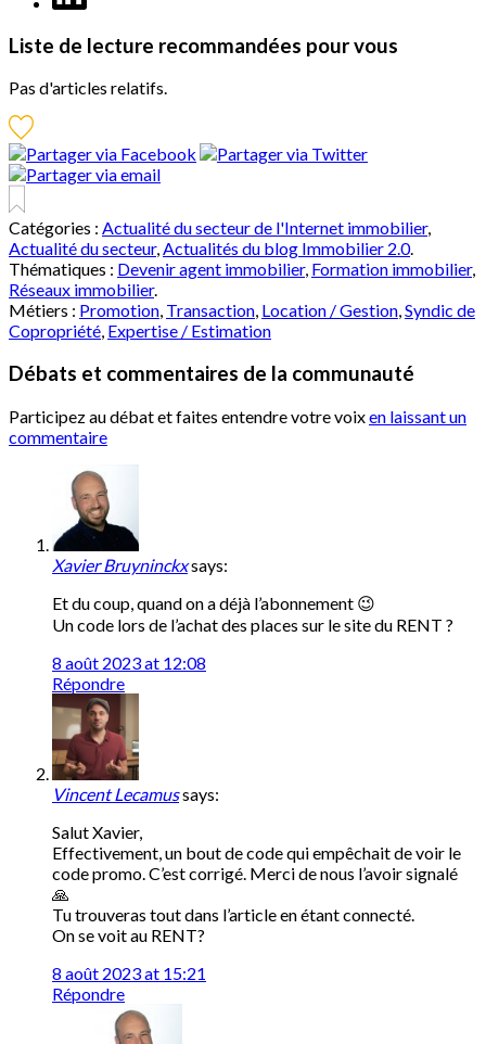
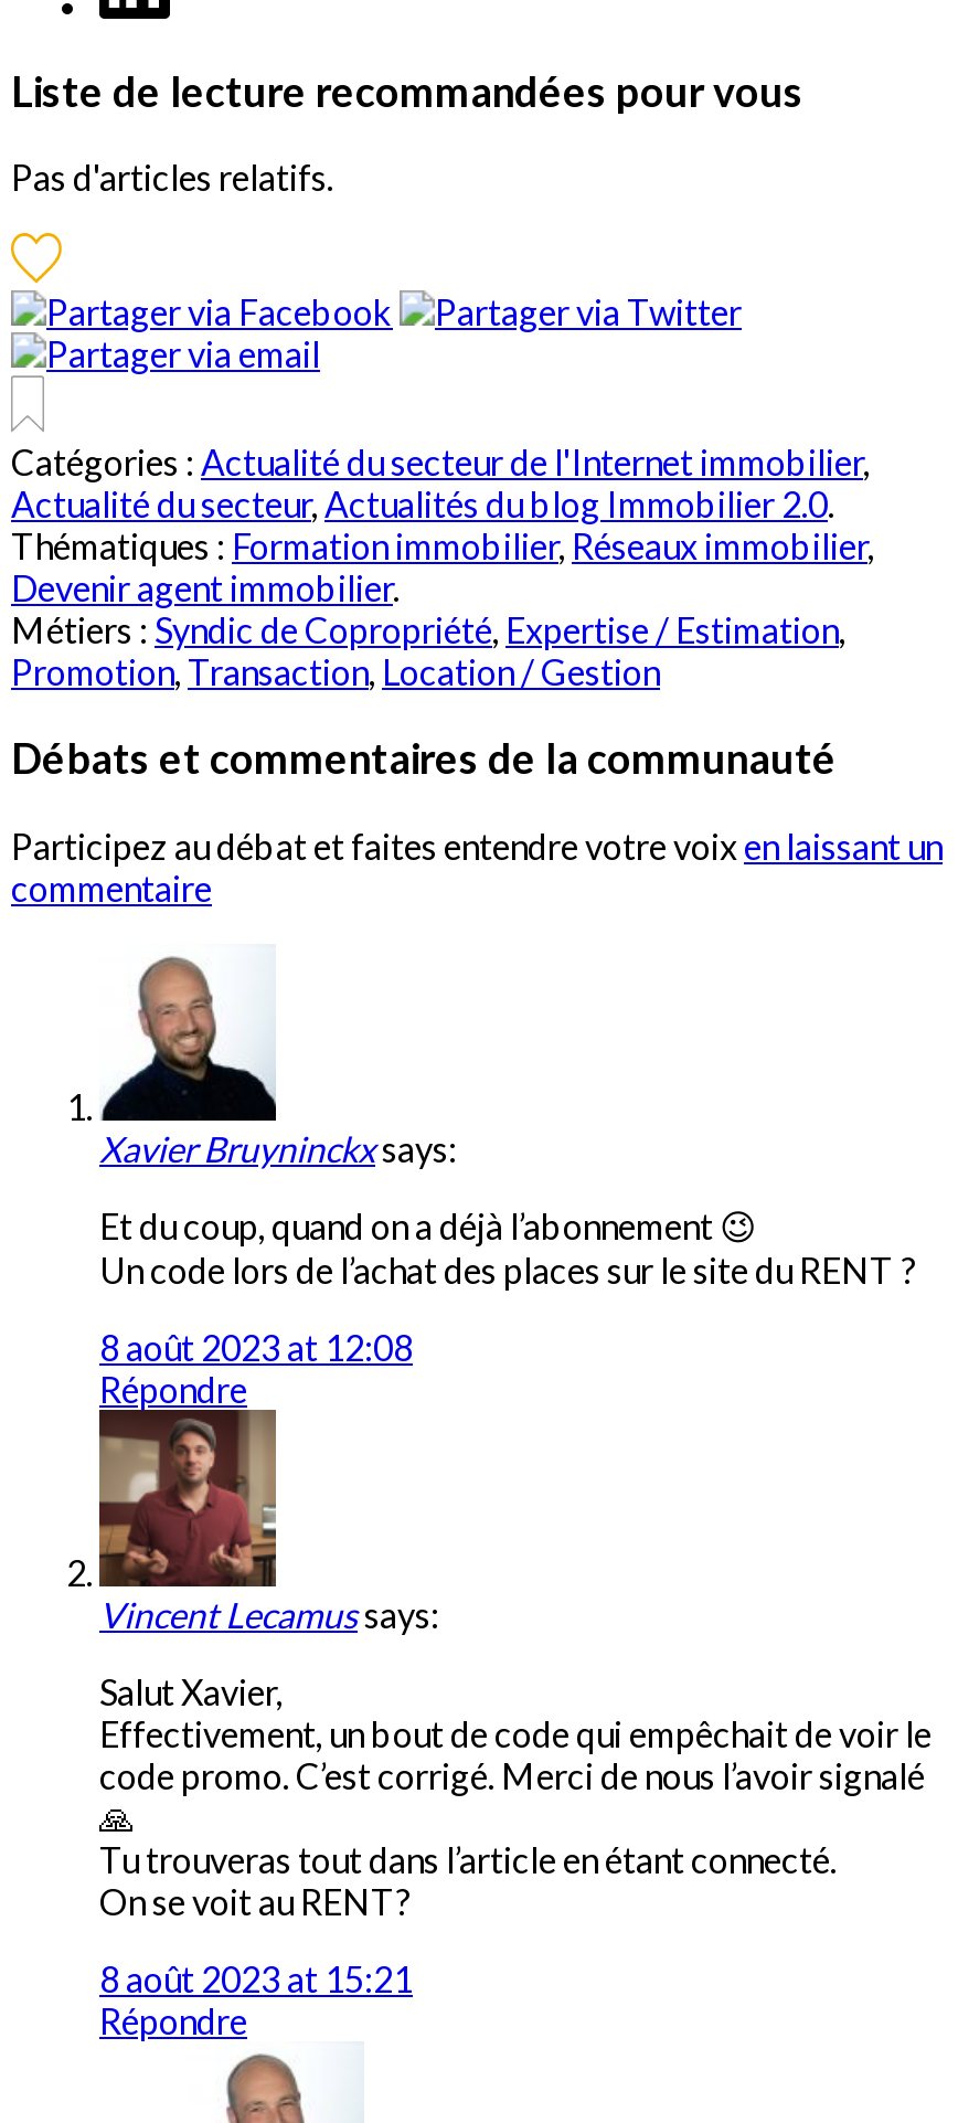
- Thématiques : Devenir agent immobilier, Formation immobilier,
- Réseaux immobilier.
- Métiers : Promotion, Transaction, Location / Gestion,Syndic de
- Copropriété, Expertise / Estimation
+ Thématiques : Formation immobilier, Réseaux immobilier,
+ Devenir agent immobilier.
+ Métiers : Syndic de Copropriété, Expertise / Estimation,
+ Promotion, Transaction, Location / Gestion
